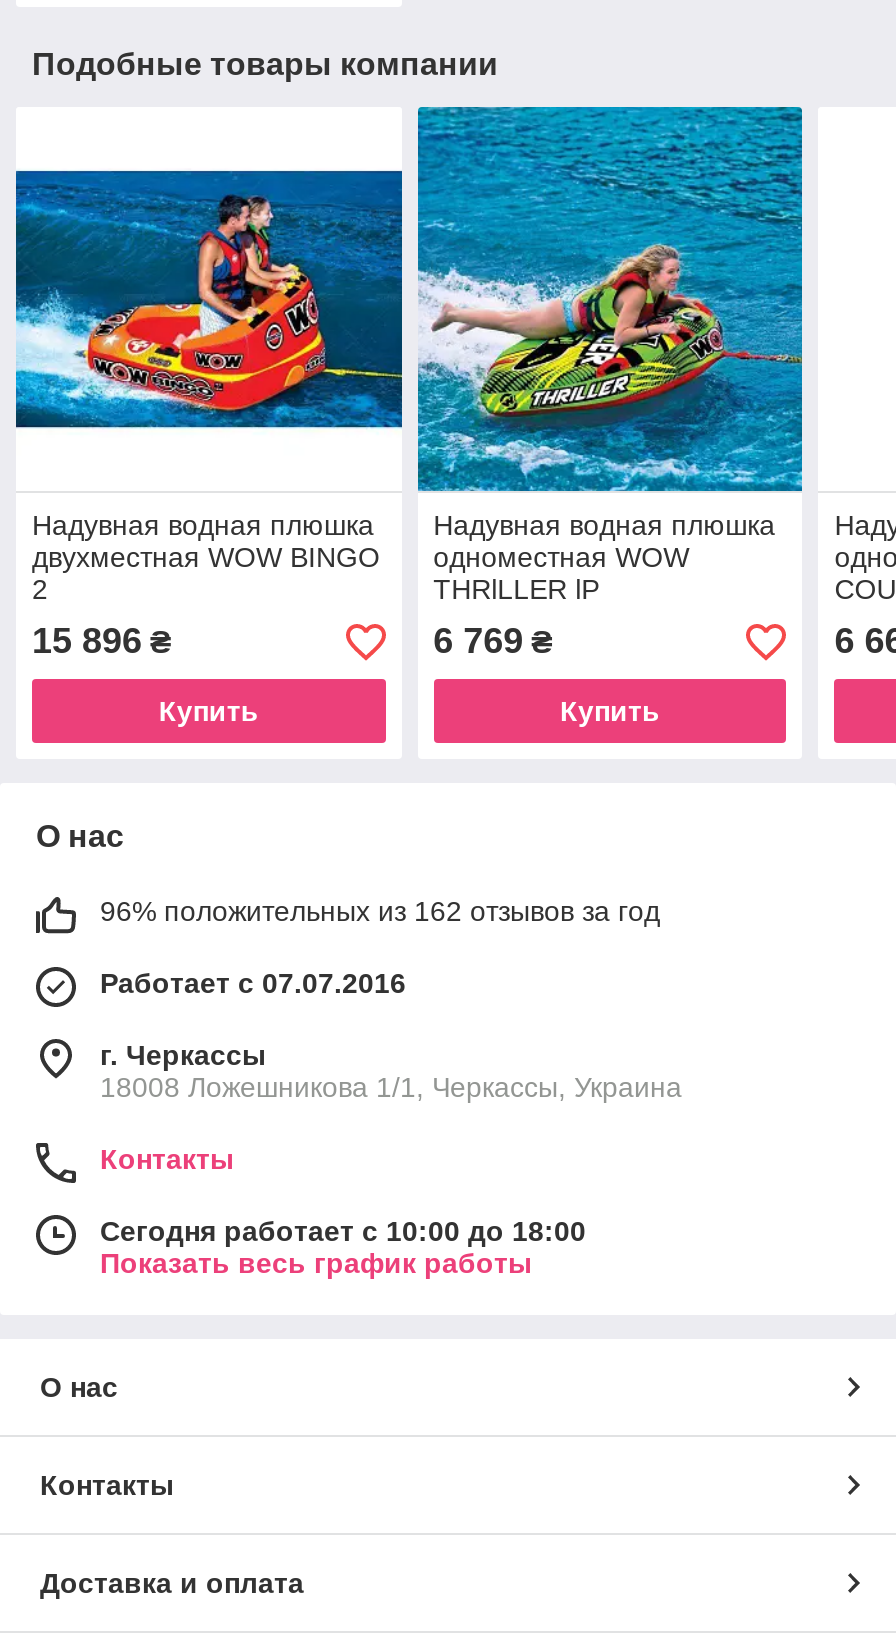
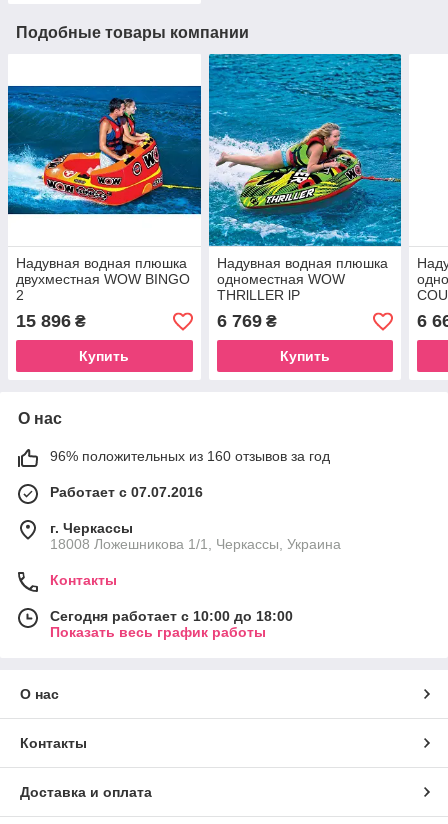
- 96% положительных из 162 отзывов за год
+ 96% положительных из 160 отзывов за год
